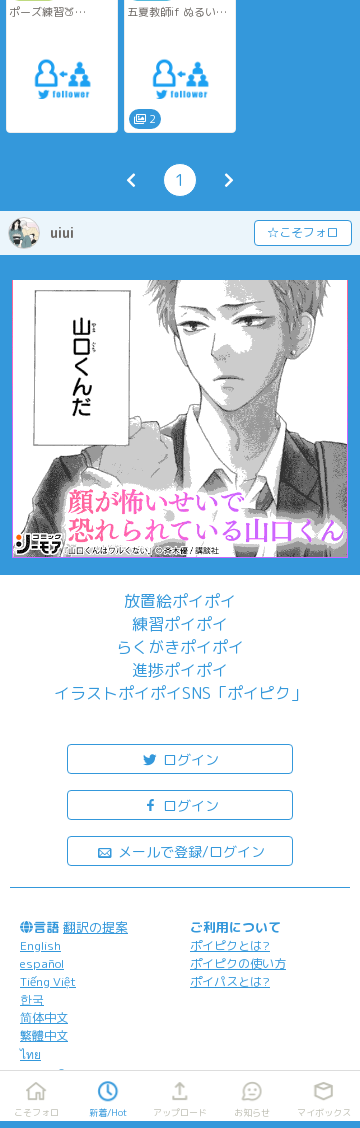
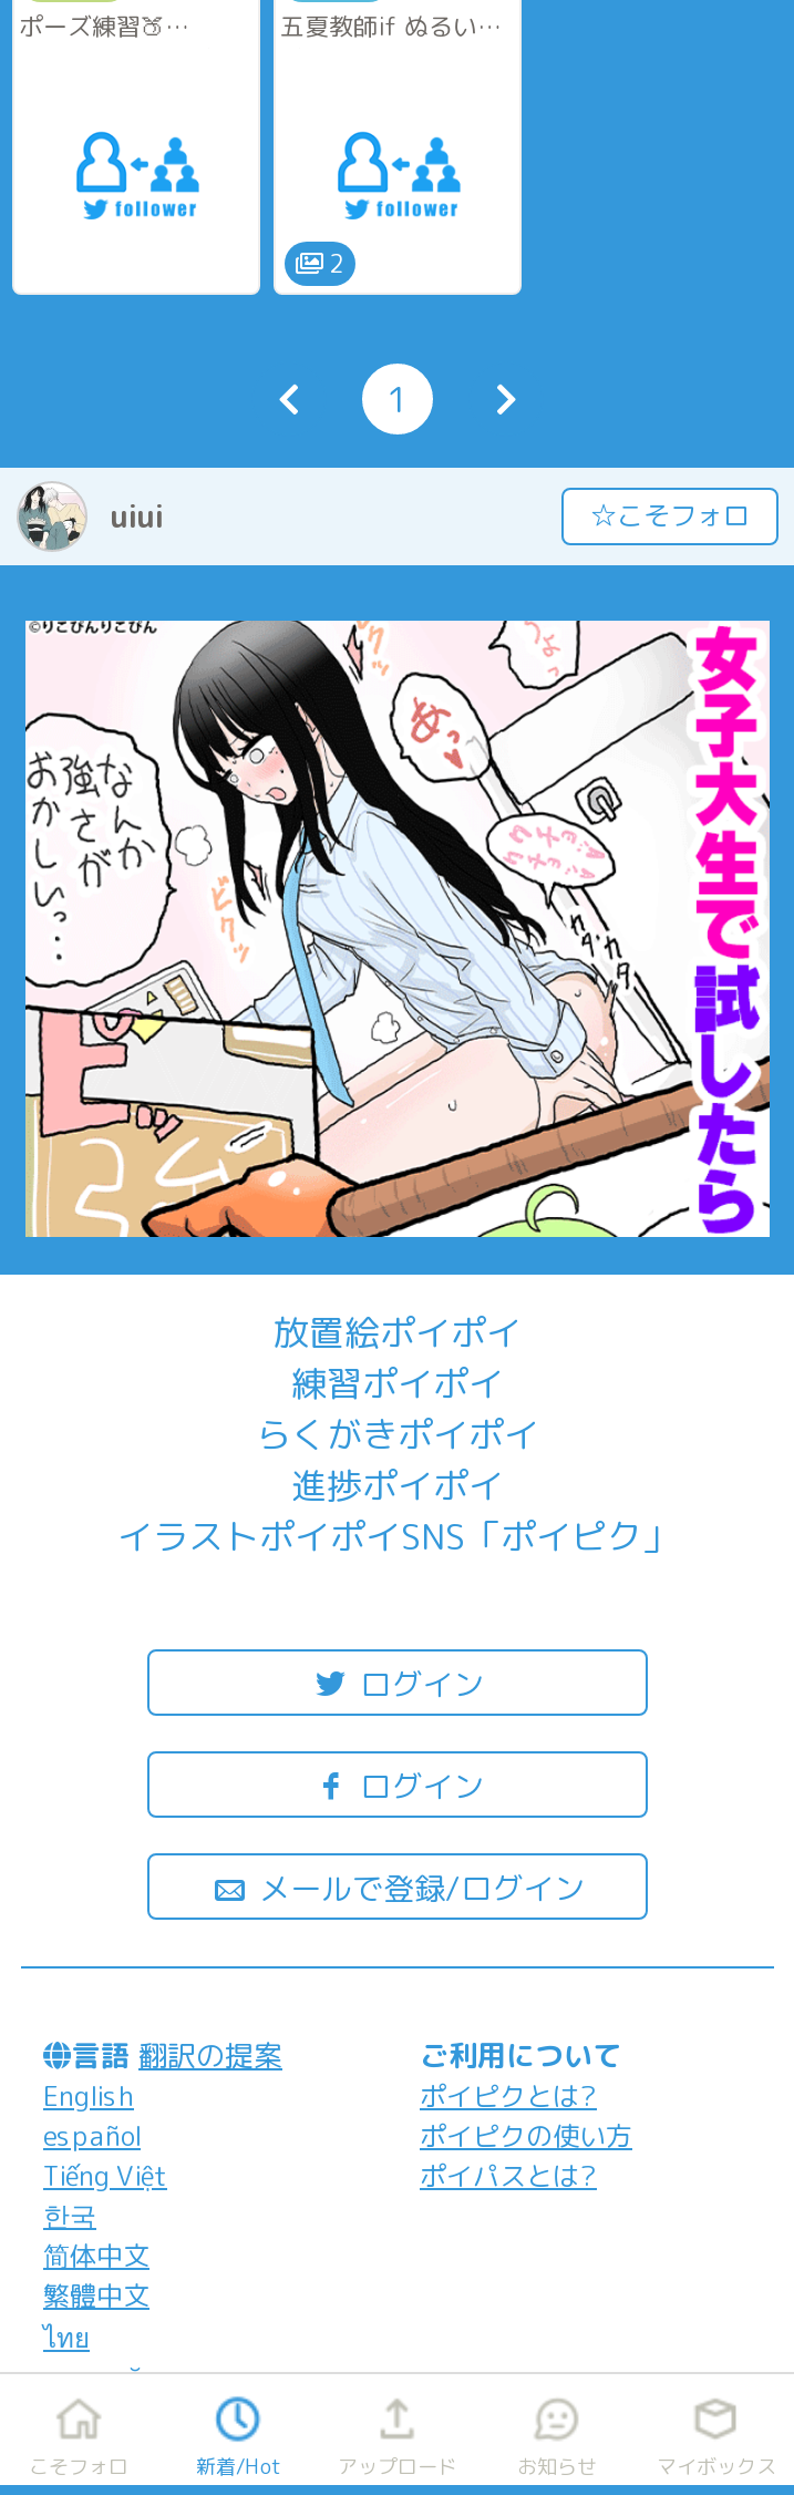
- [image]
+ [image]
